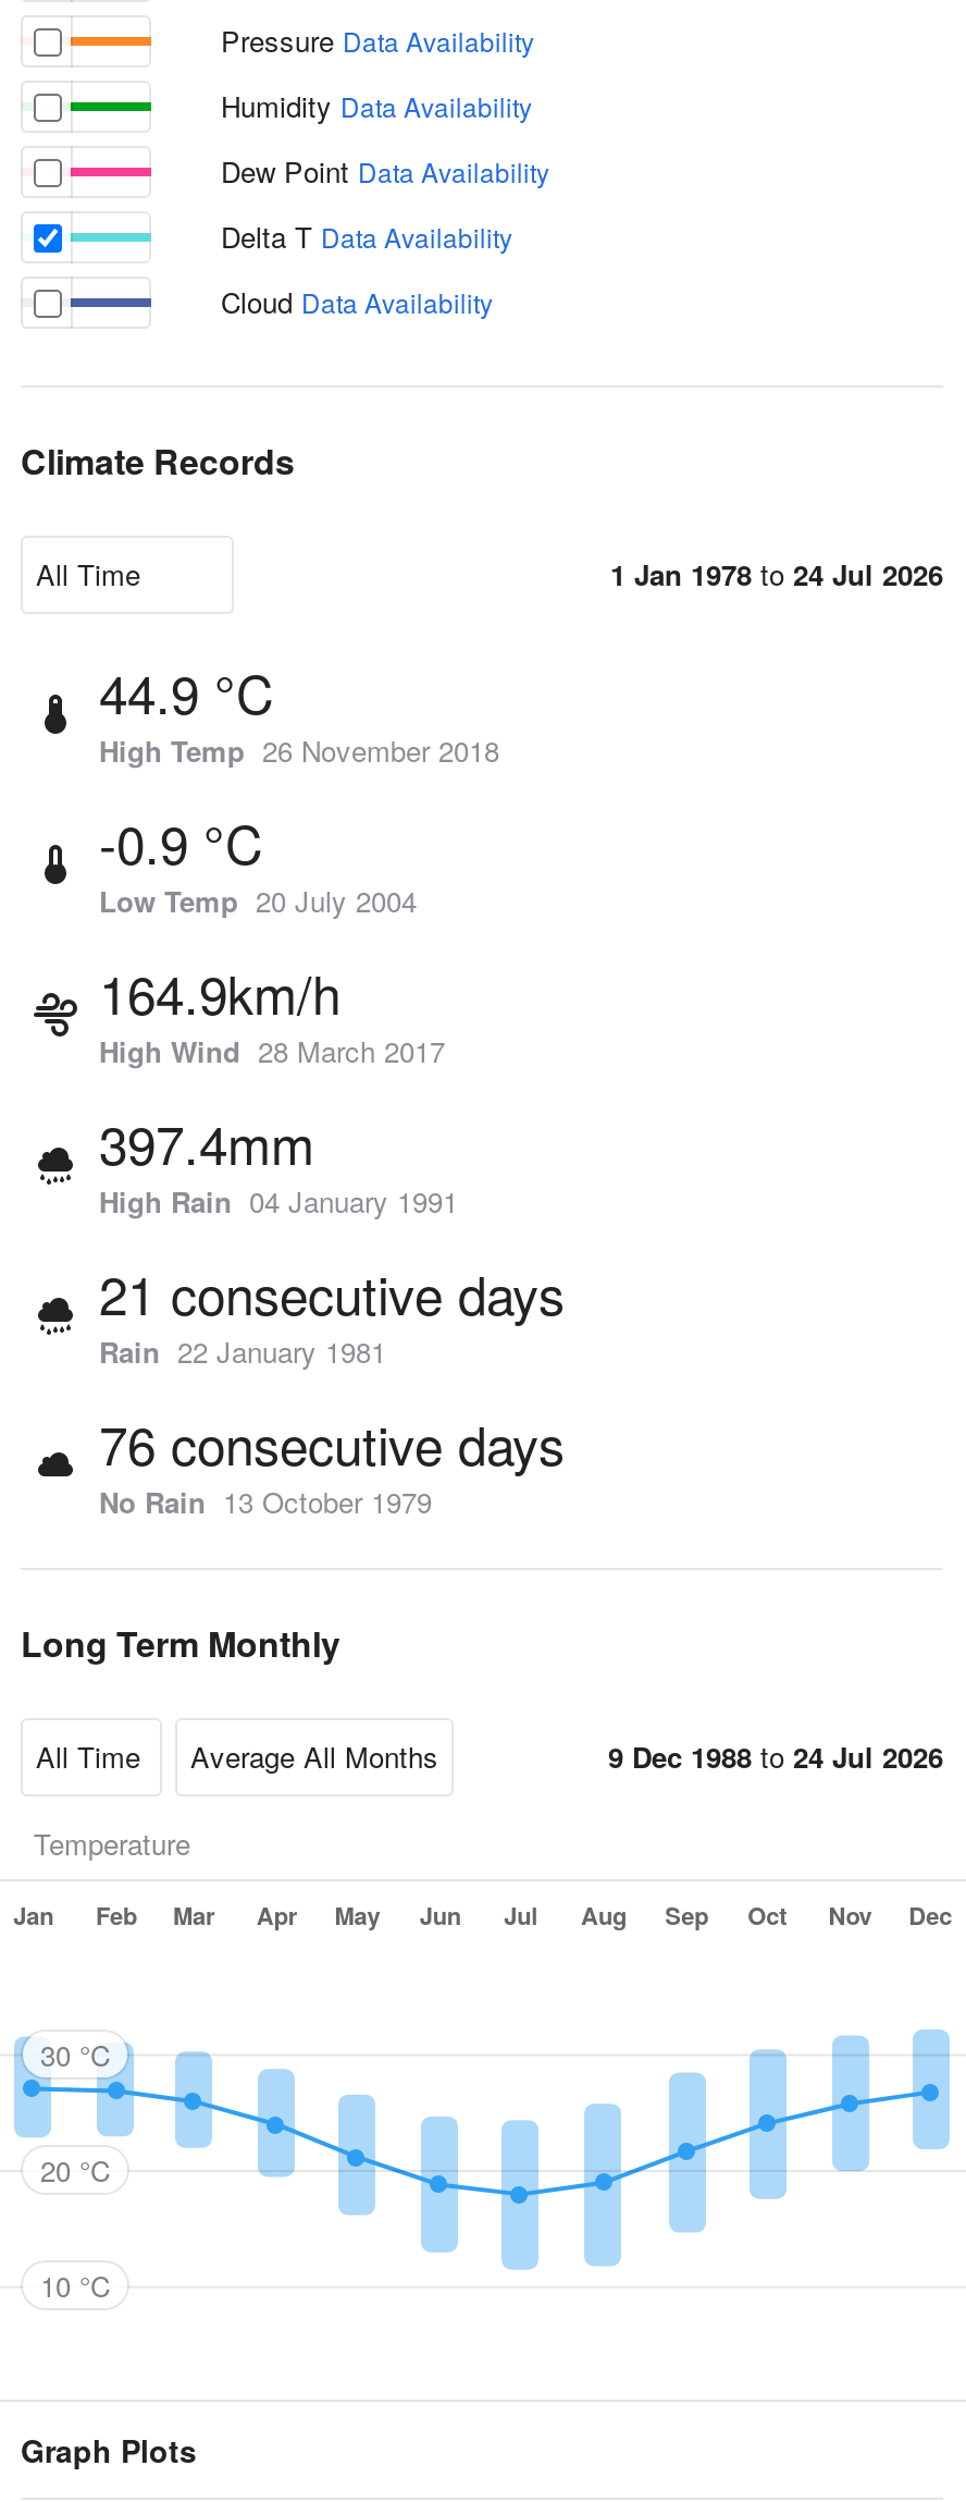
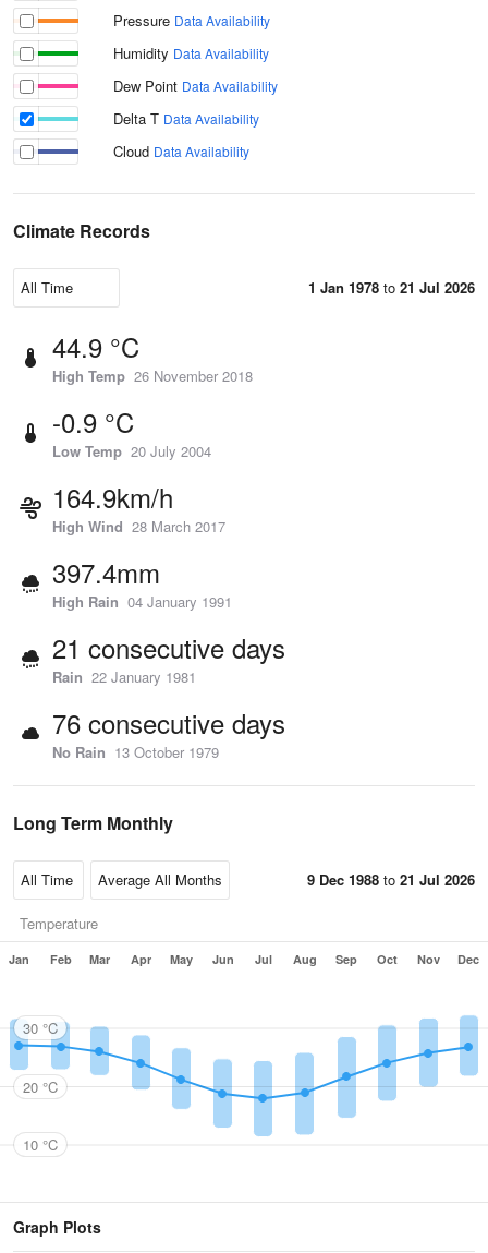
- 1 Jan 1978 to 24 Jul 2026
+ 1 Jan 1978 to 21 Jul 2026

- 9 Dec 1988 to 24 Jul 2026
+ 9 Dec 1988 to 21 Jul 2026
